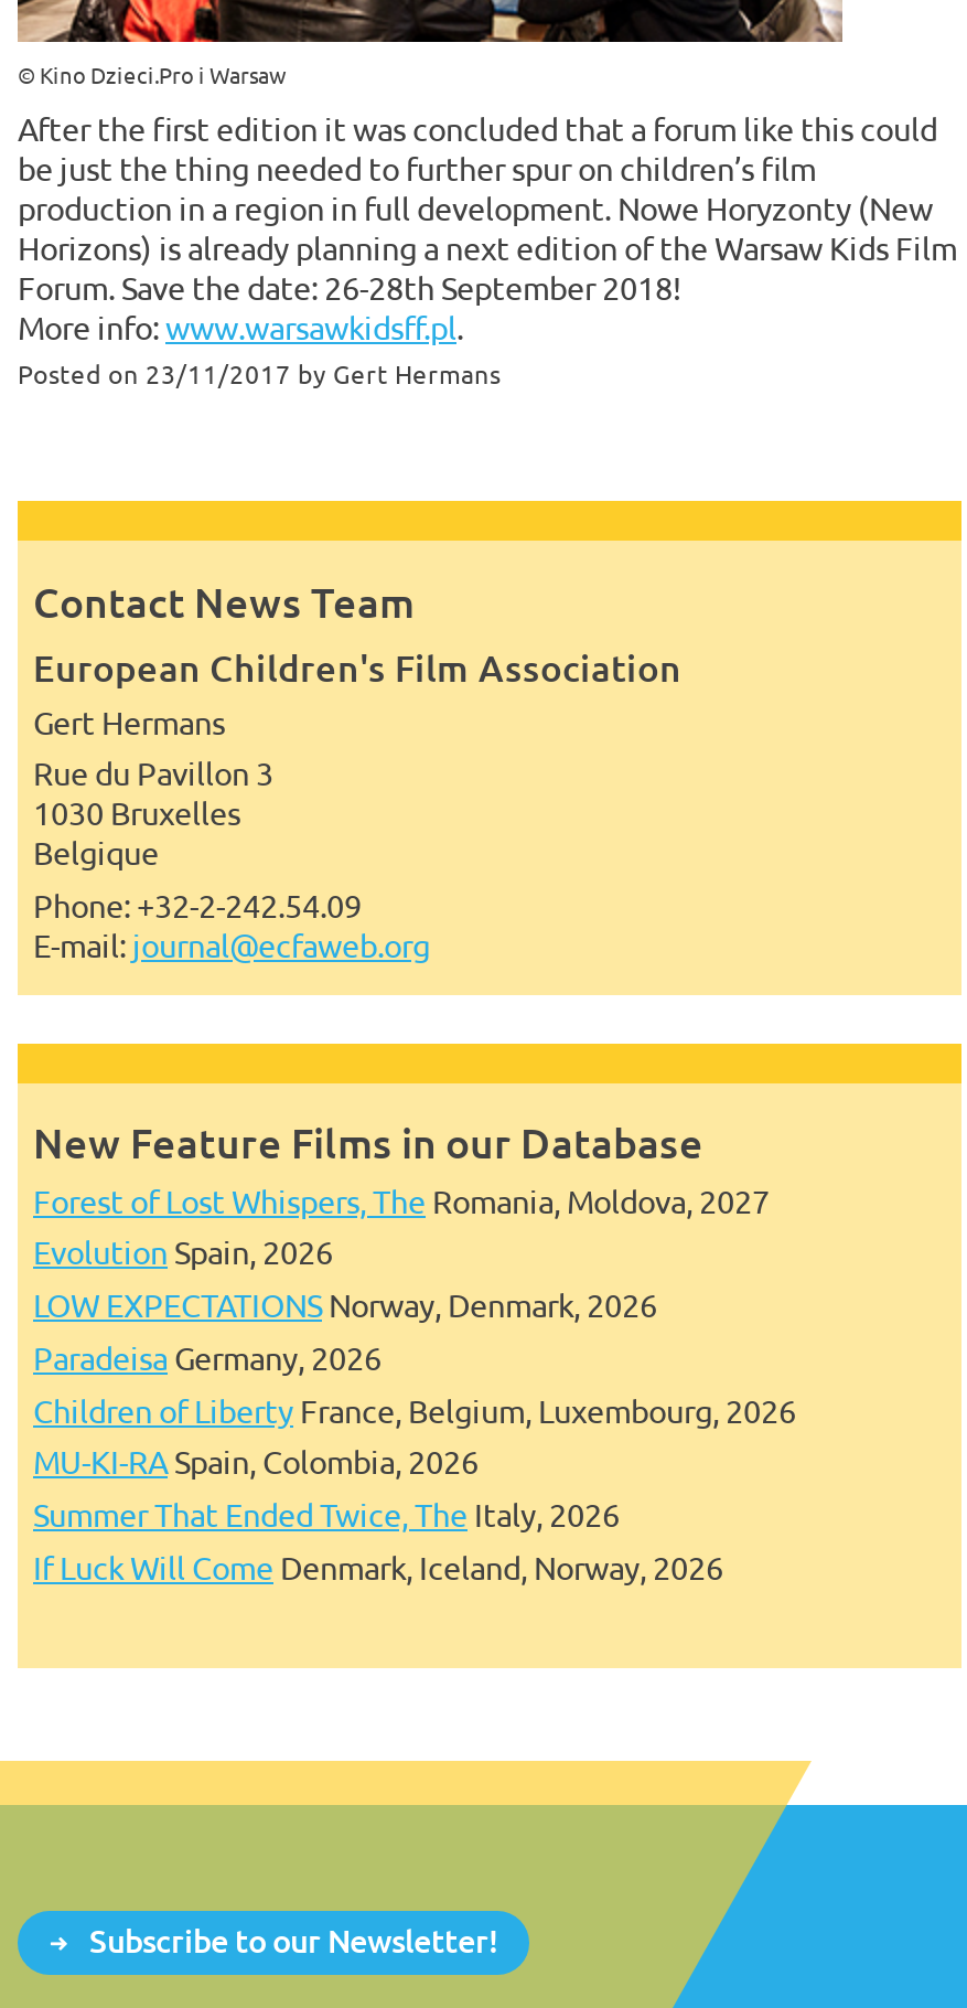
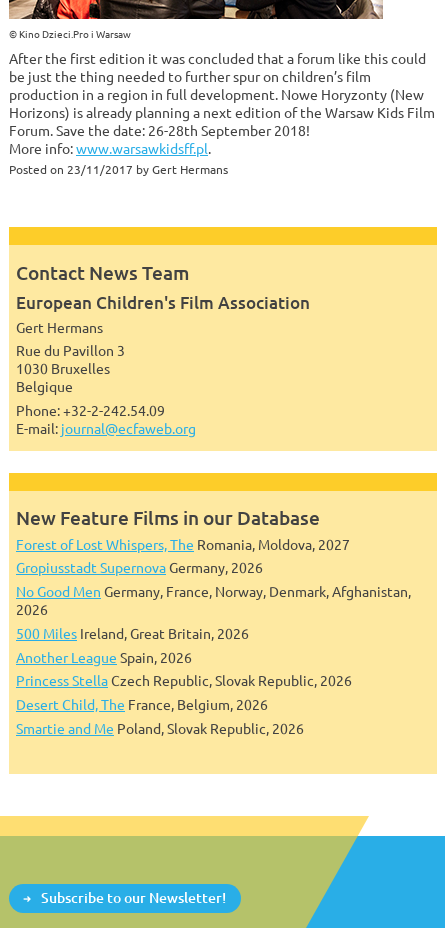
- Evolution Spain, 2026
- LOW EXPECTATIONS Norway, Denmark, 2026
- Paradeisa Germany, 2026
- Children of Liberty France, Belgium, Luxembourg, 2026
- MU-KI-RA Spain, Colombia, 2026
- Summer That Ended Twice, The Italy, 2026
- If Luck Will Come Denmark, Iceland, Norway, 2026
+ Gropiusstadt Supernova Germany, 2026
+ No Good Men Germany, France, Norway, Denmark, Afghanistan,
+ 2026
+ 500 Miles Ireland, Great Britain, 2026
+ Another League Spain, 2026
+ Princess Stella Czech Republic, Slovak Republic, 2026
+ Desert Child, The France, Belgium, 2026
+ Smartie and Me Poland, Slovak Republic, 2026
